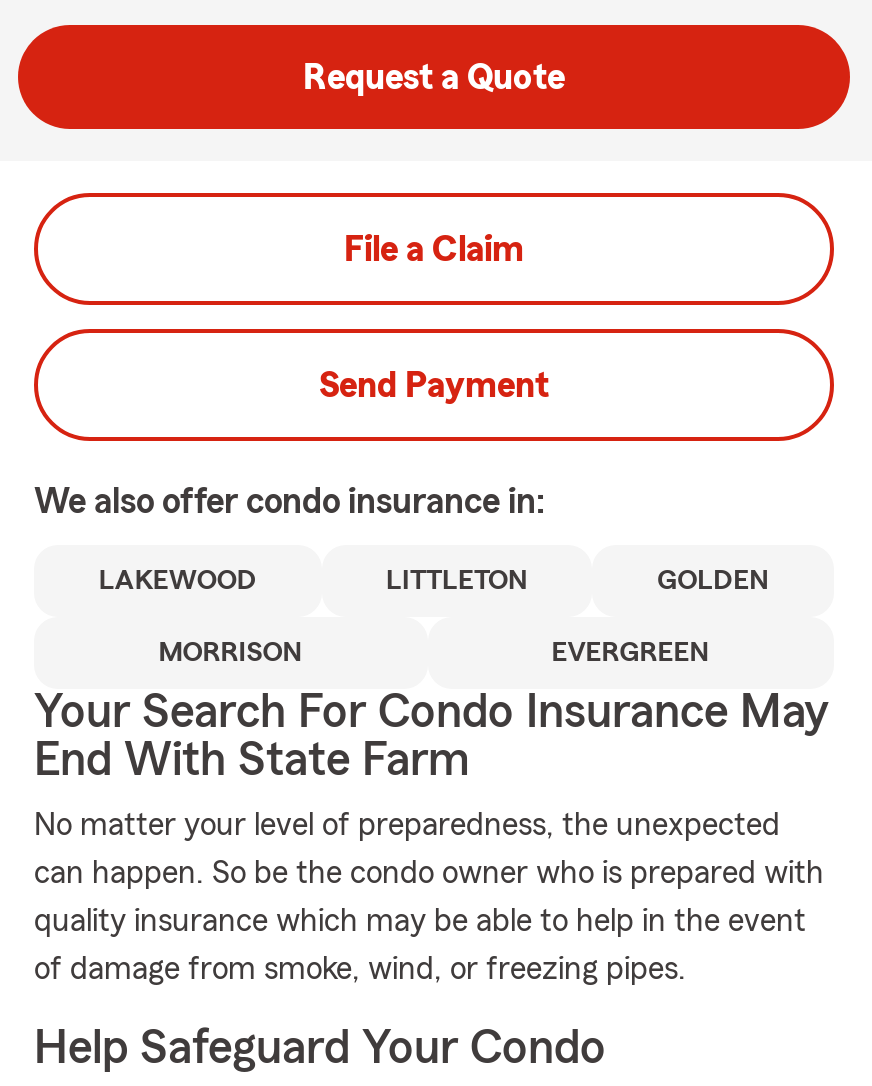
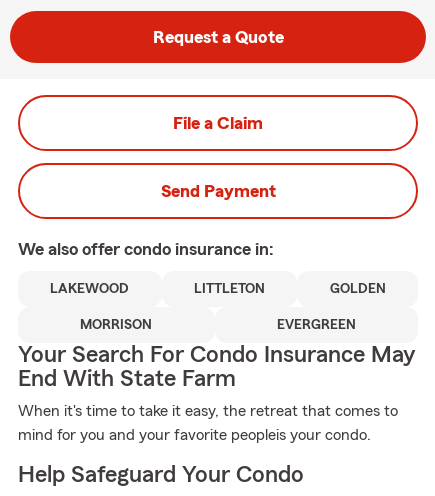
- No matter your level of preparedness, the unexpected
- can happen. So be the condo owner who is prepared with
- quality insurance which may be able to help in the event
- of damage from smoke, wind, or freezing pipes.
+ When it's time to take it easy, the retreat that comes to
+ mind for you and your favorite peopleis your condo.
